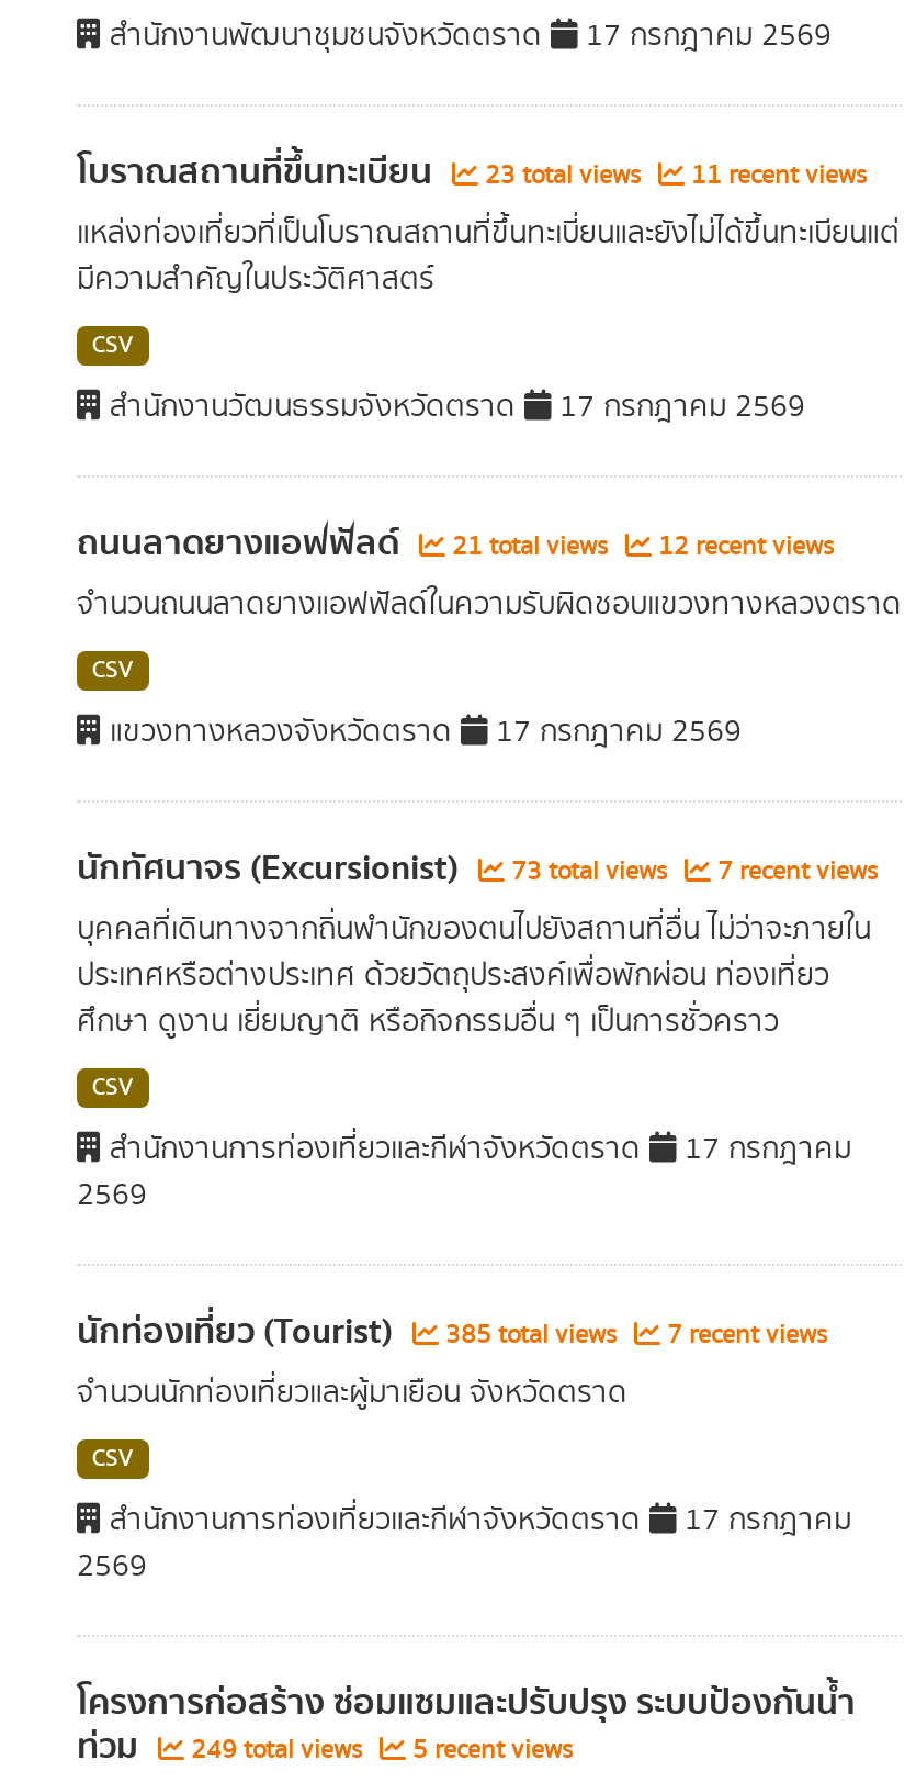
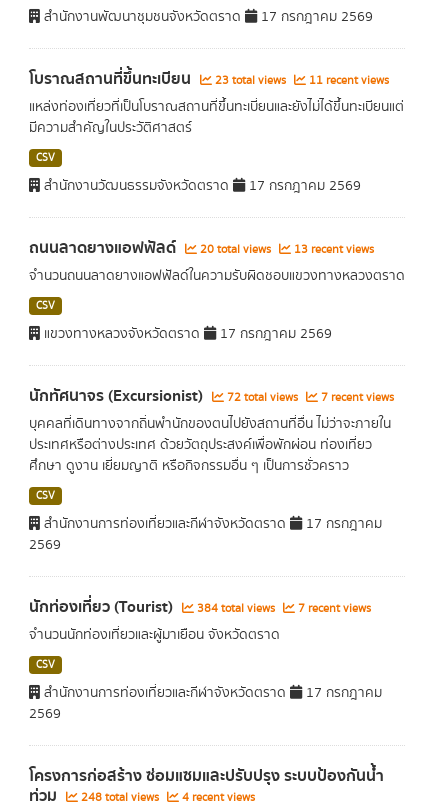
- 21 total views
+ 20 total views

- 12 recent views
+ 13 recent views

- นักทัศนาจร (Excursionist) 73 total views 7 recent views
+ นักทัศนาจร (Excursionist) 72 total views 7 recent views

- นักท่องเที่ยว (Tourist) 385 total views 7 recent views
+ นักท่องเที่ยว (Tourist) 384 total views 7 recent views

- 249 total views
+ 248 total views

- 5 recent views
+ 4 recent views
